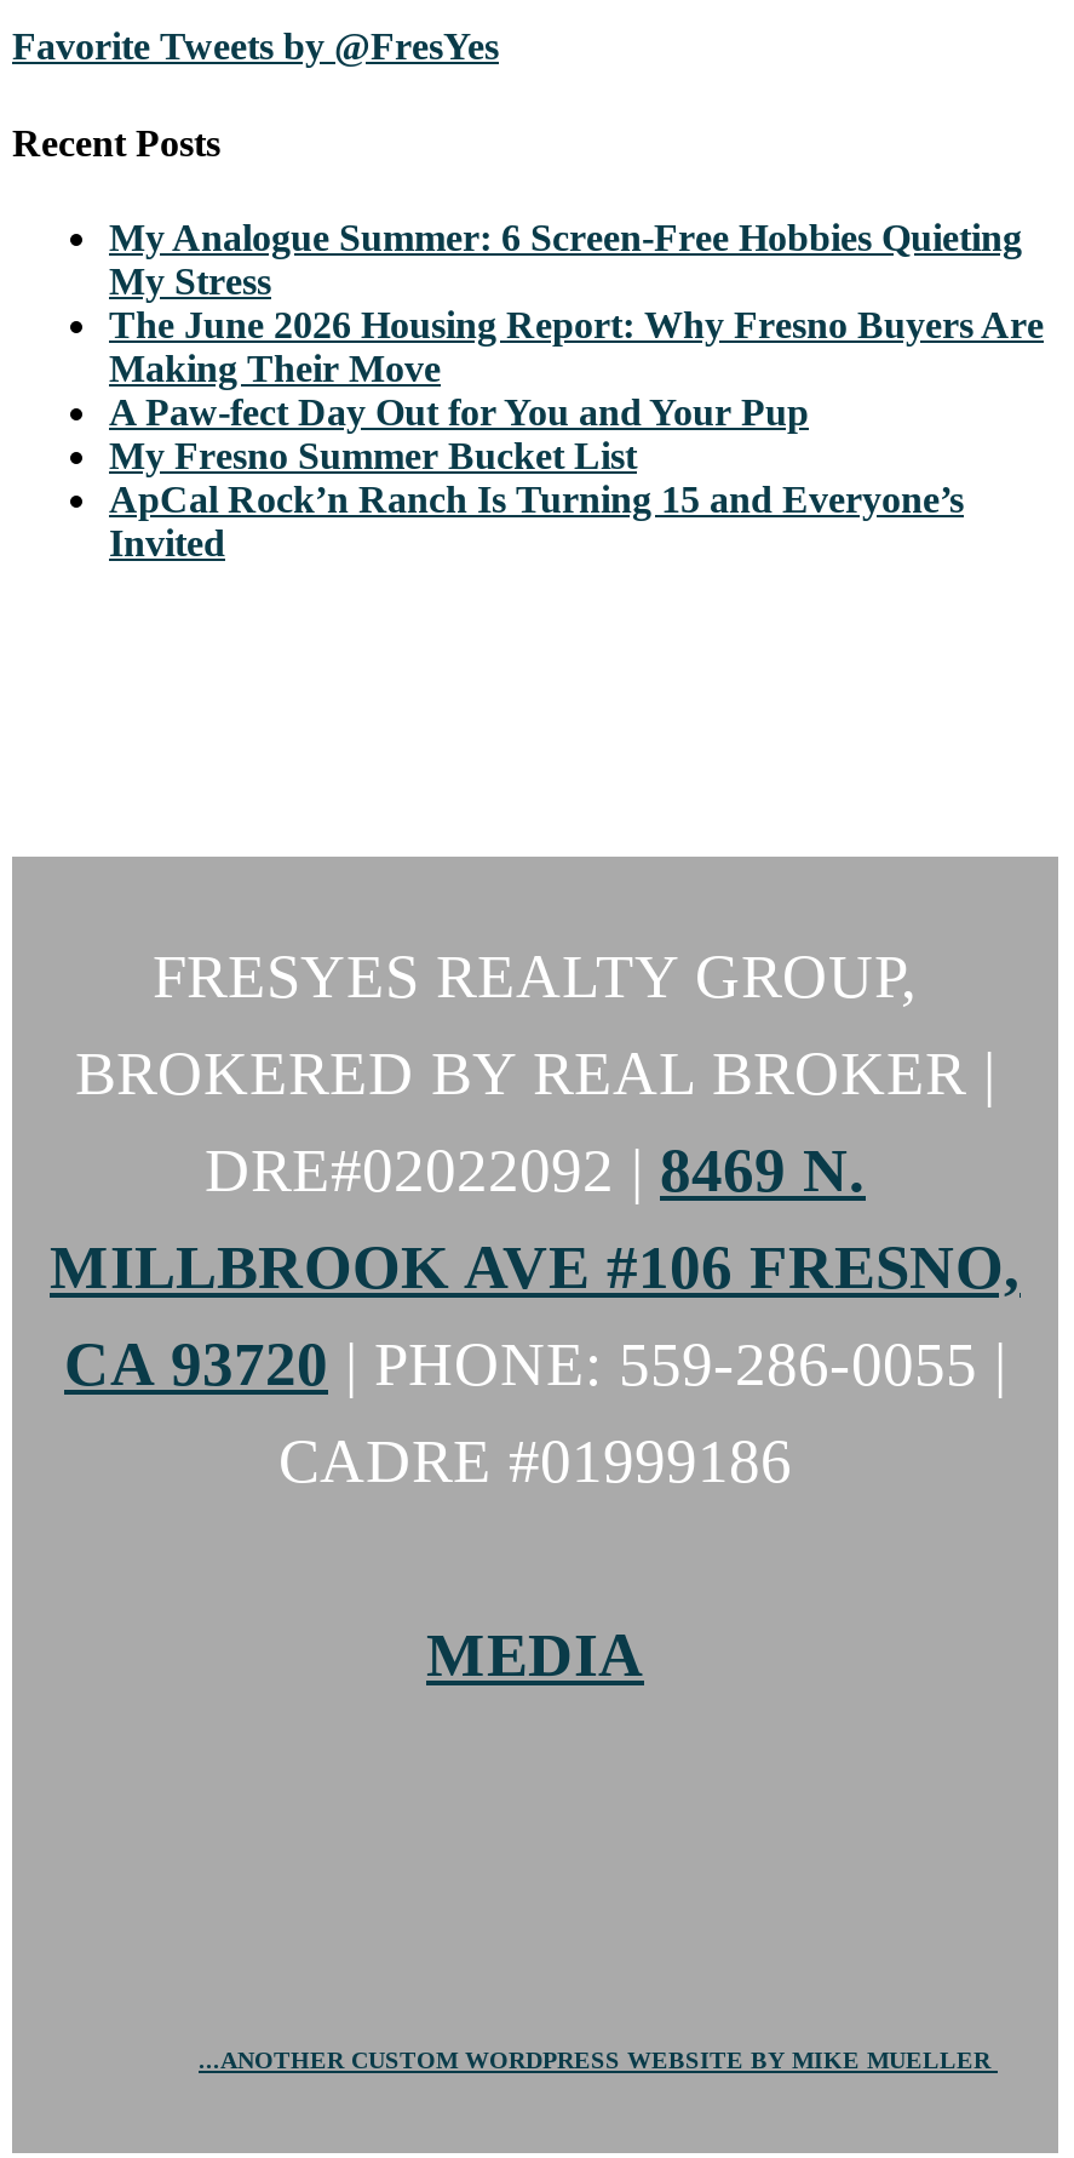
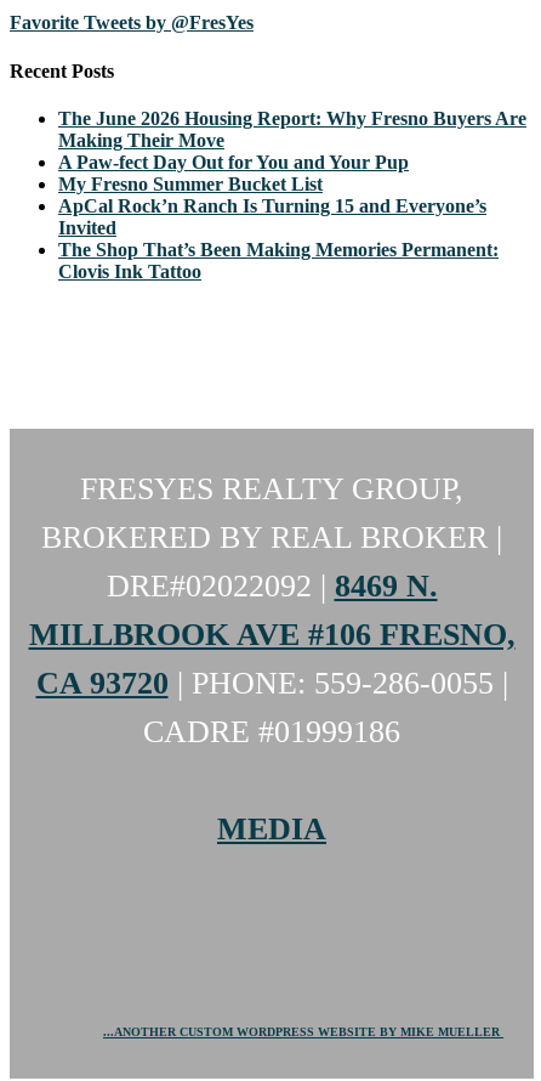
- My Analogue Summer: 6 Screen-Free Hobbies Quieting
- My Stress

moved up: The June 2026 Housing Report: Why Fresno Buyers Are | Making Their Move | A Paw-fect Day Out for You and Your Pup | My Fresno Summer Bucket List | ApCal Rock’n Ranch Is Turning 15 and Everyone’s | Invited

+ The Shop That’s Been Making Memories Permanent:
+ Clovis Ink Tattoo
